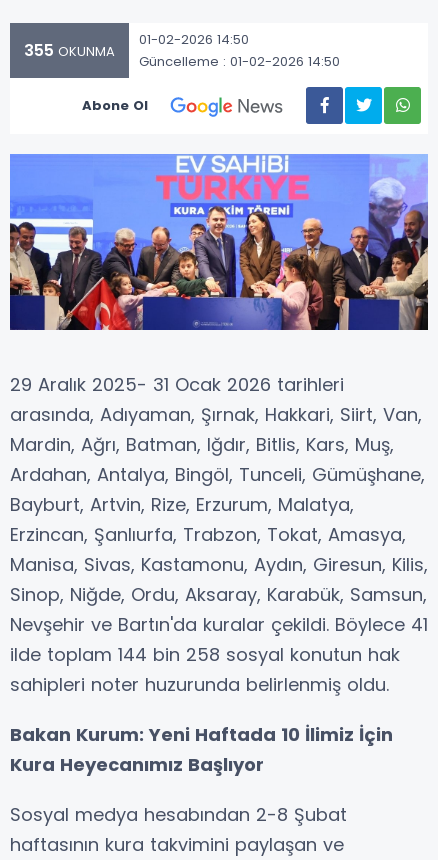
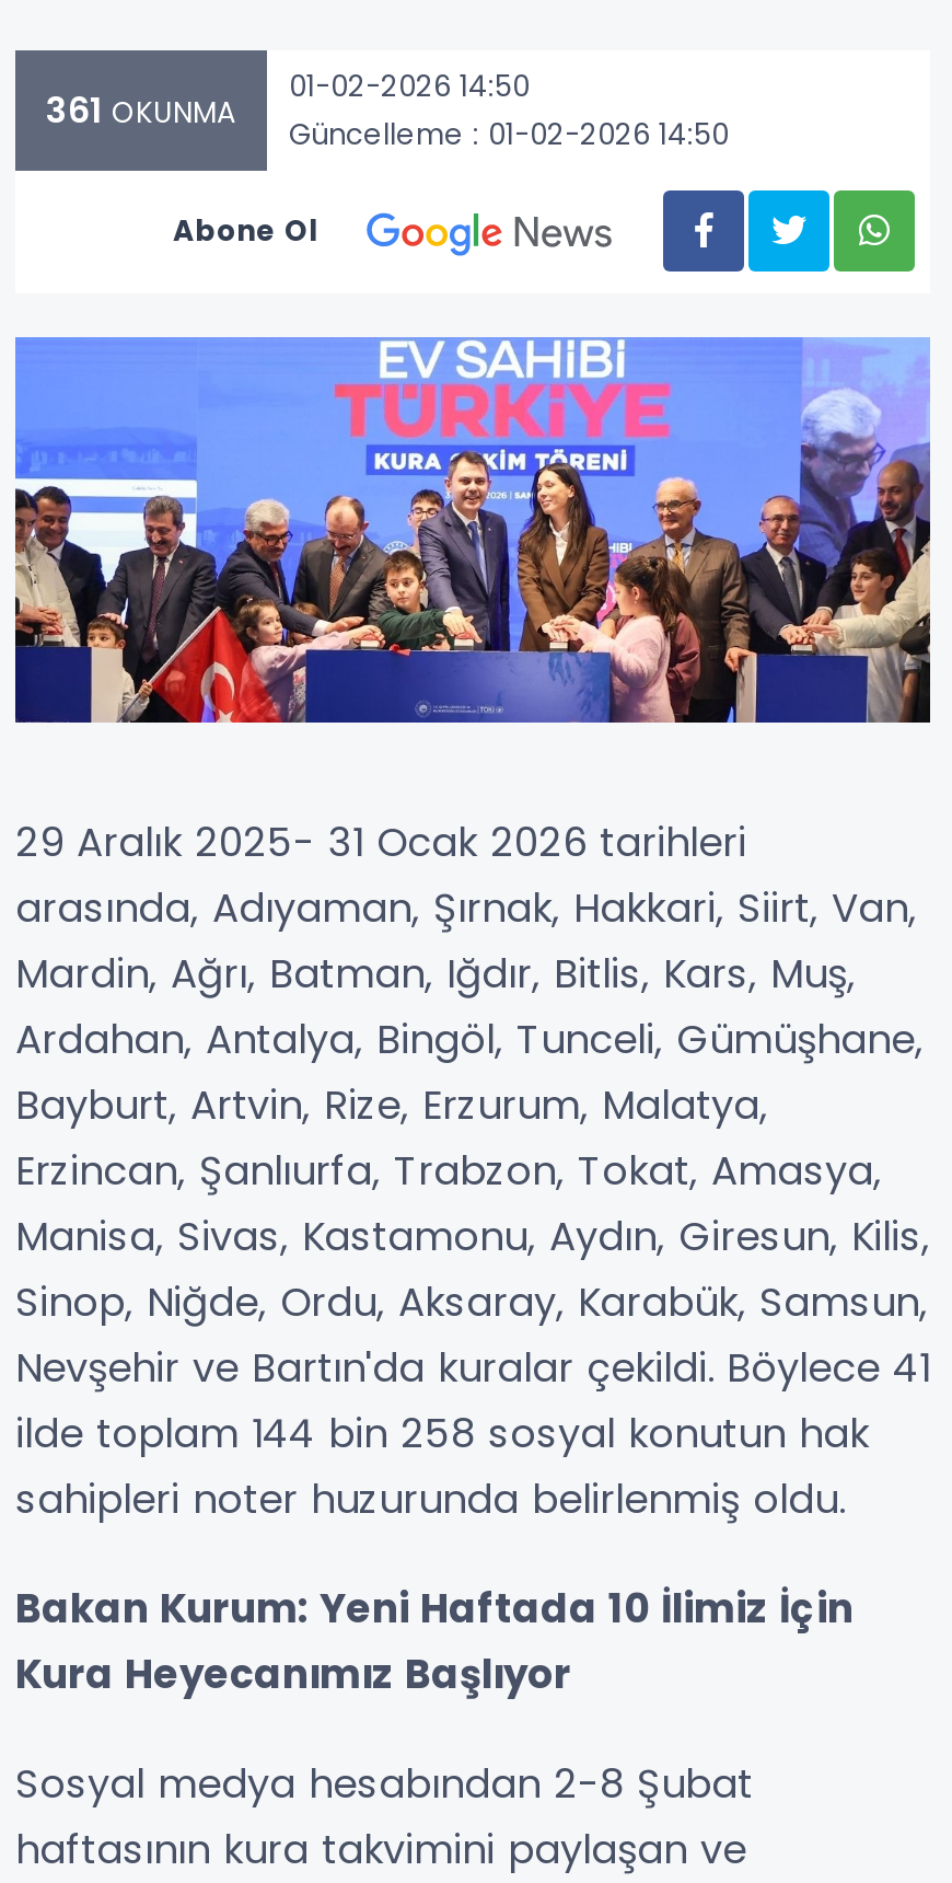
- 355 OKUNMA 01-02-2026 14:50 Güncelleme : 01-02-2026 14:50
+ 361 OKUNMA 01-02-2026 14:50 Güncelleme : 01-02-2026 14:50
